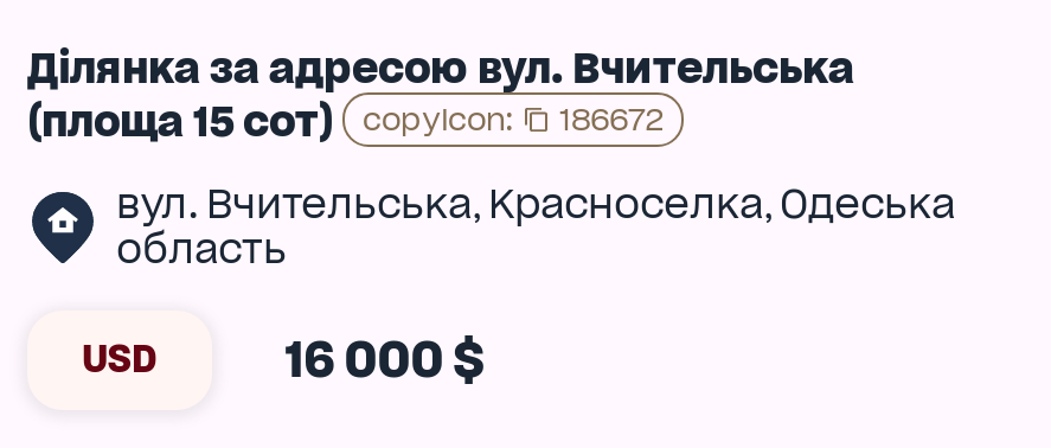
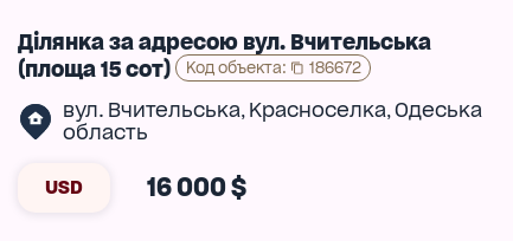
- copyIcon:
+ Код объекта:
